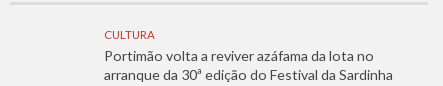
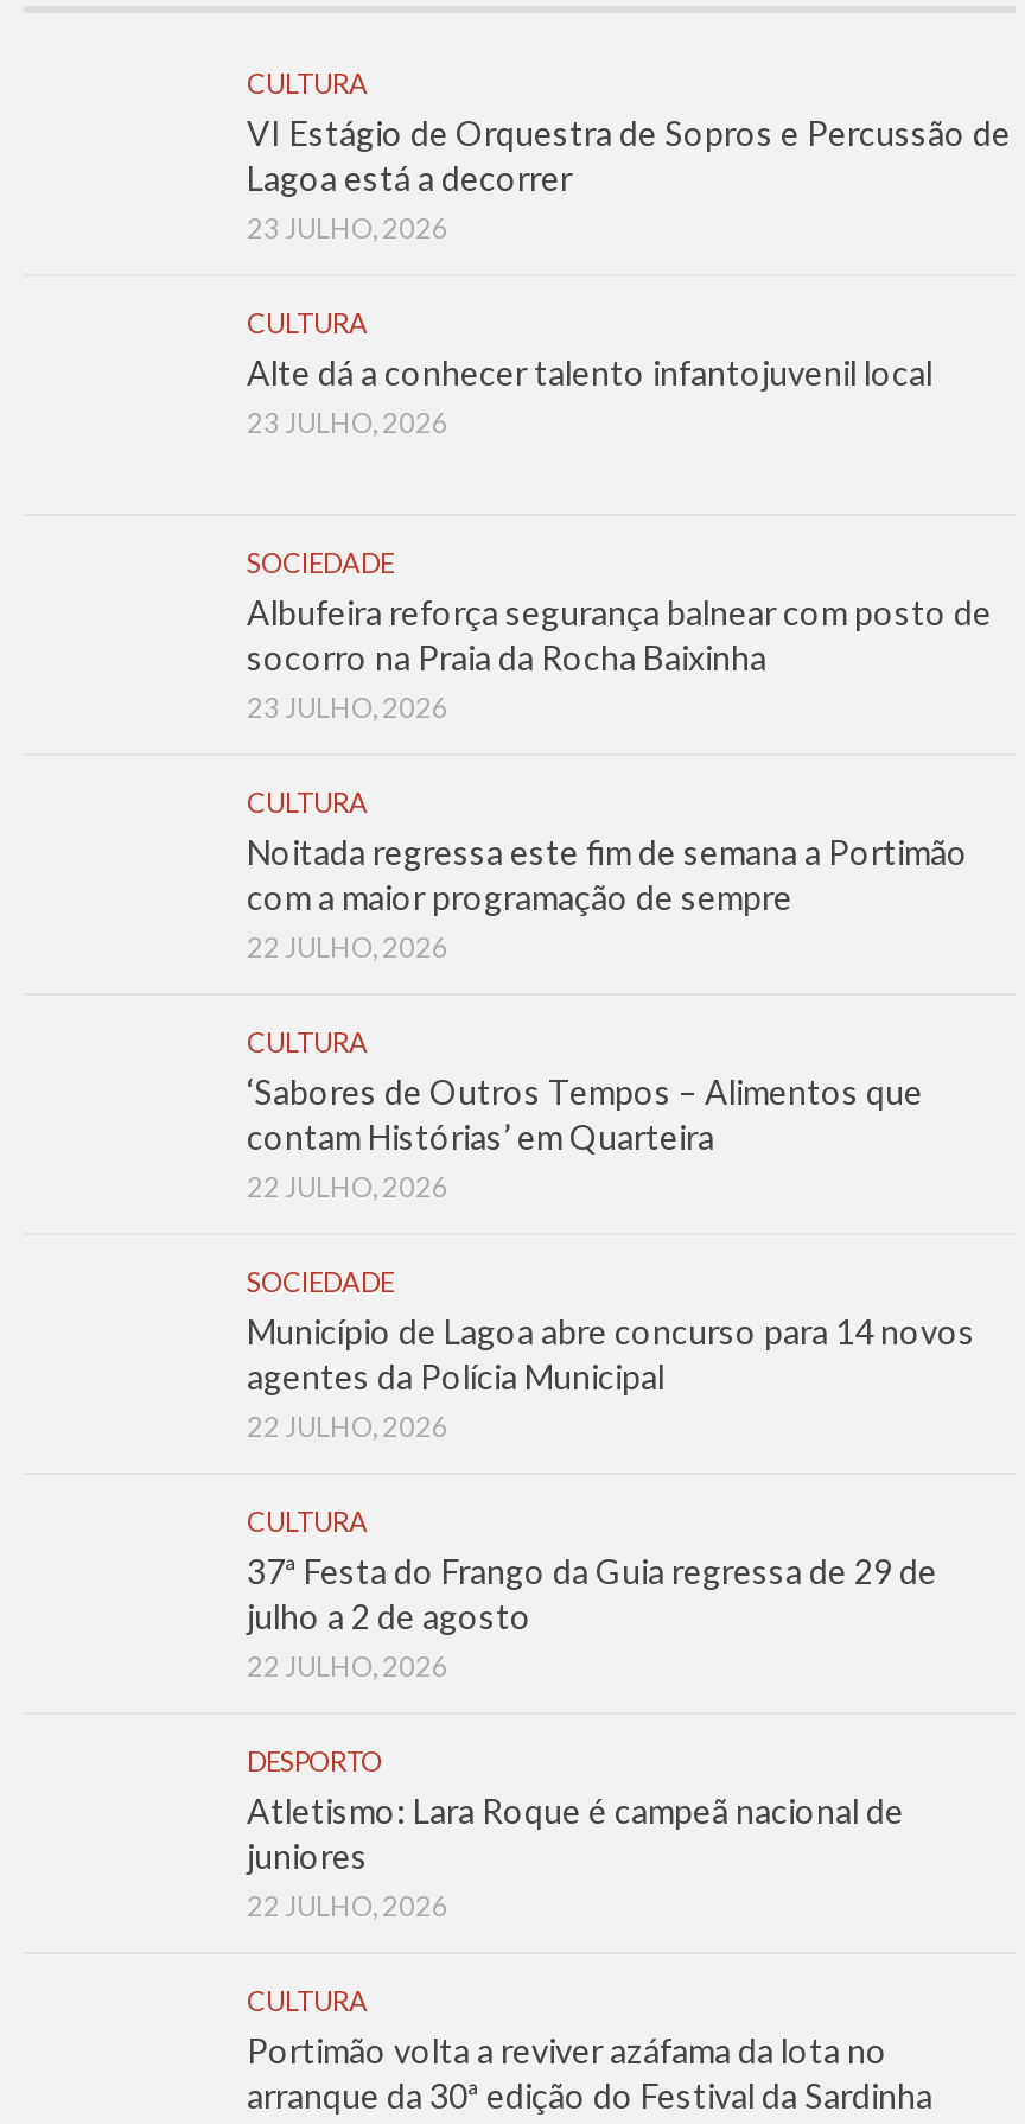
+ VI Estágio de Orquestra de Sopros e Percussão de
+ Lagoa está a decorrer
+ 23 JULHO, 2026
+ CULTURA
+ Alte dá a conhecer talento infantojuvenil local
+ 23 JULHO, 2026

+ SOCIEDADE
+ Albufeira reforça segurança balnear com posto de
+ socorro na Praia da Rocha Baixinha
+ 23 JULHO, 2026
+ CULTURA
+ Noitada regressa este fim de semana a Portimão
+ com a maior programação de sempre
+ 22 JULHO, 2026
+ CULTURA
+ ‘Sabores de Outros Tempos – Alimentos que
+ contam Histórias’ em Quarteira
+ 22 JULHO, 2026
+ SOCIEDADE
+ Município de Lagoa abre concurso para 14 novos
+ agentes da Polícia Municipal
+ 22 JULHO, 2026
+ CULTURA
+ 37ª Festa do Frango da Guia regressa de 29 de
+ julho a 2 de agosto
+ 22 JULHO, 2026
+ DESPORTO
+ Atletismo: Lara Roque é campeã nacional de
+ juniores
+ 22 JULHO, 2026
+ CULTURA
